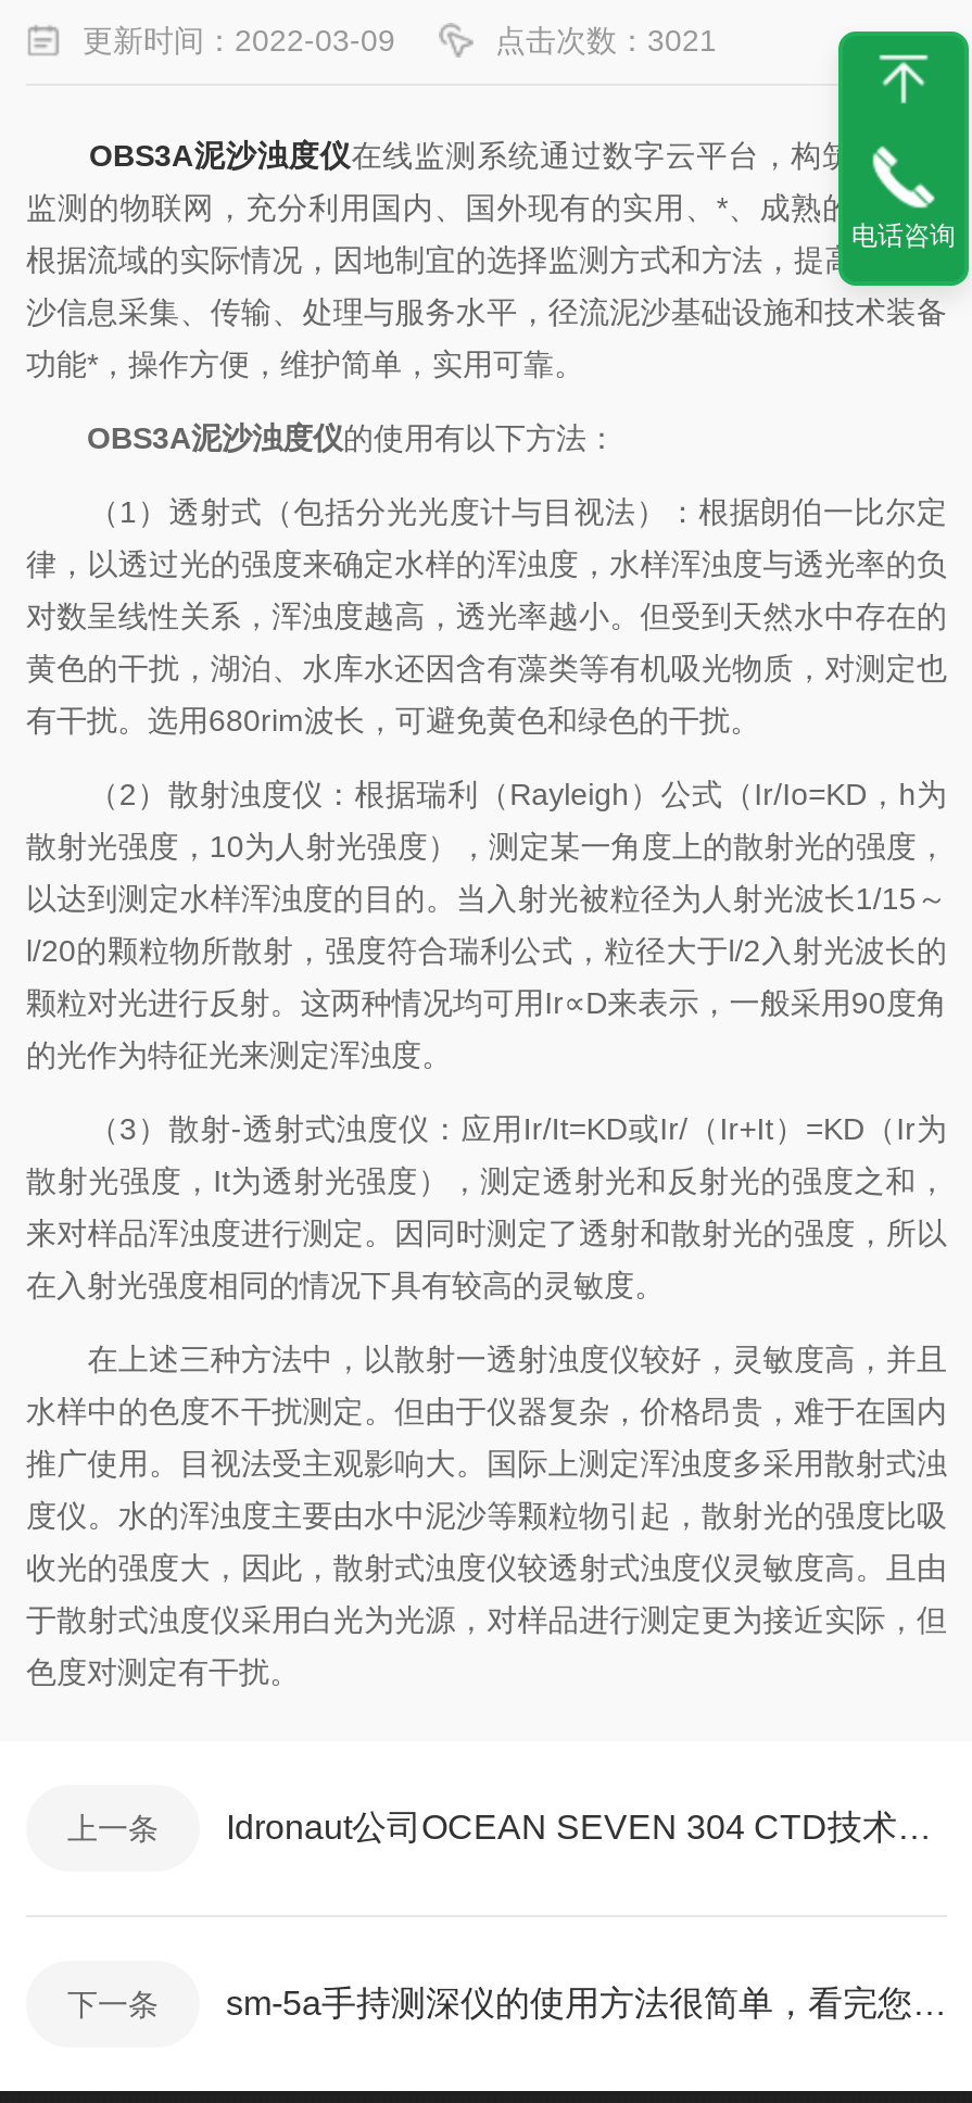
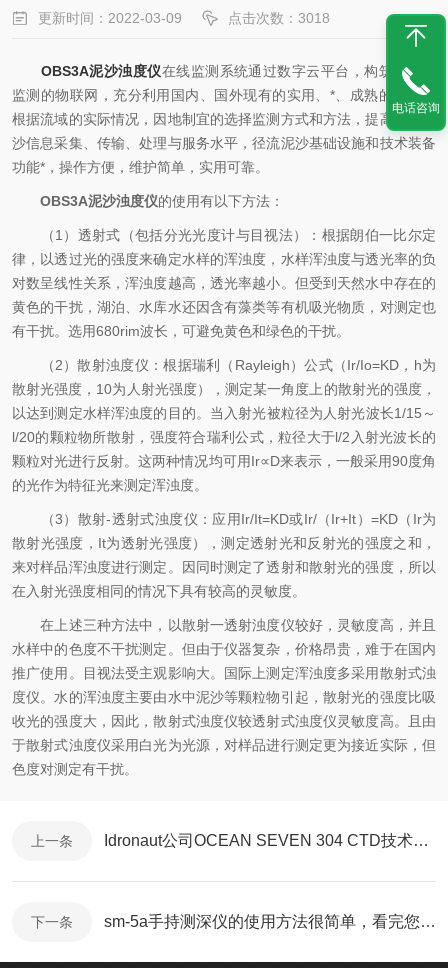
- 点击次数：3021
+ 点击次数：3018
